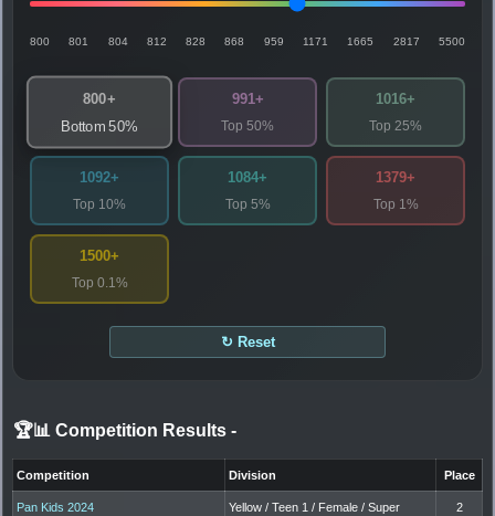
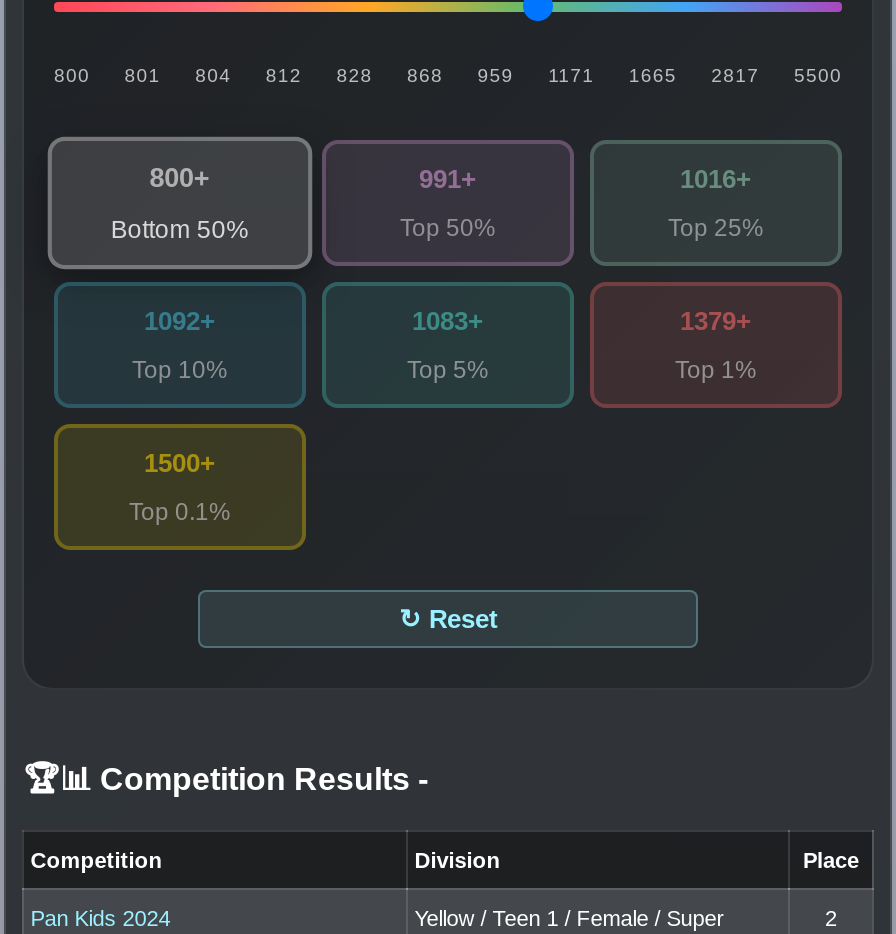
- 1084+
+ 1083+
